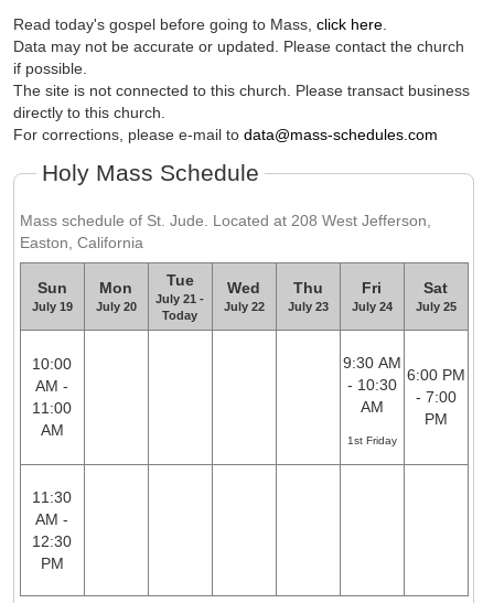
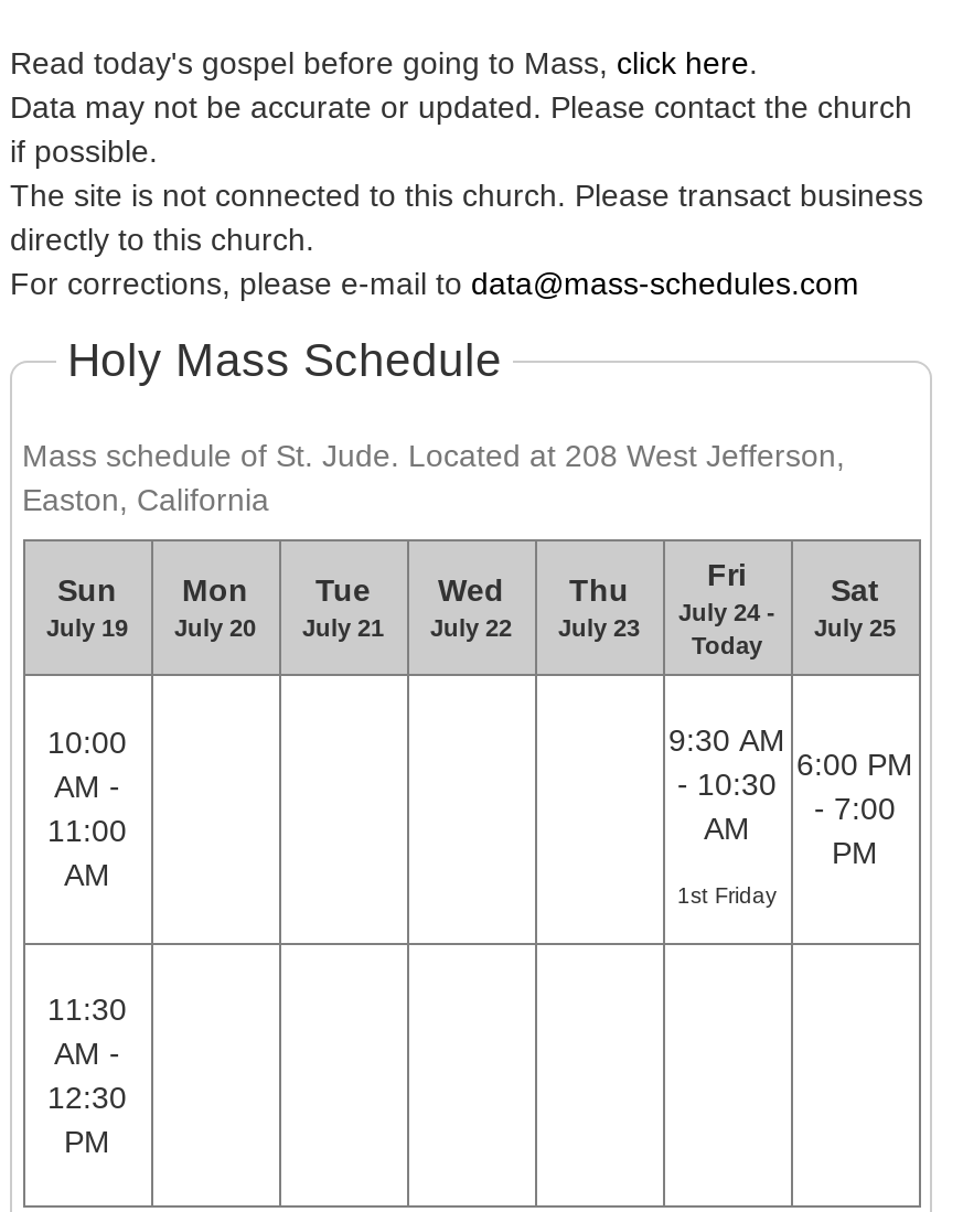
- July 21 -
- Today
+ July 21

- July 24
+ July 24 -
+ Today
